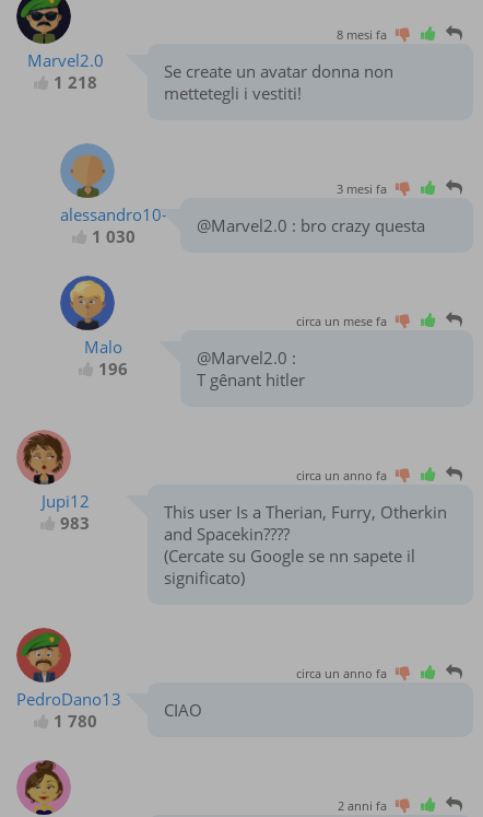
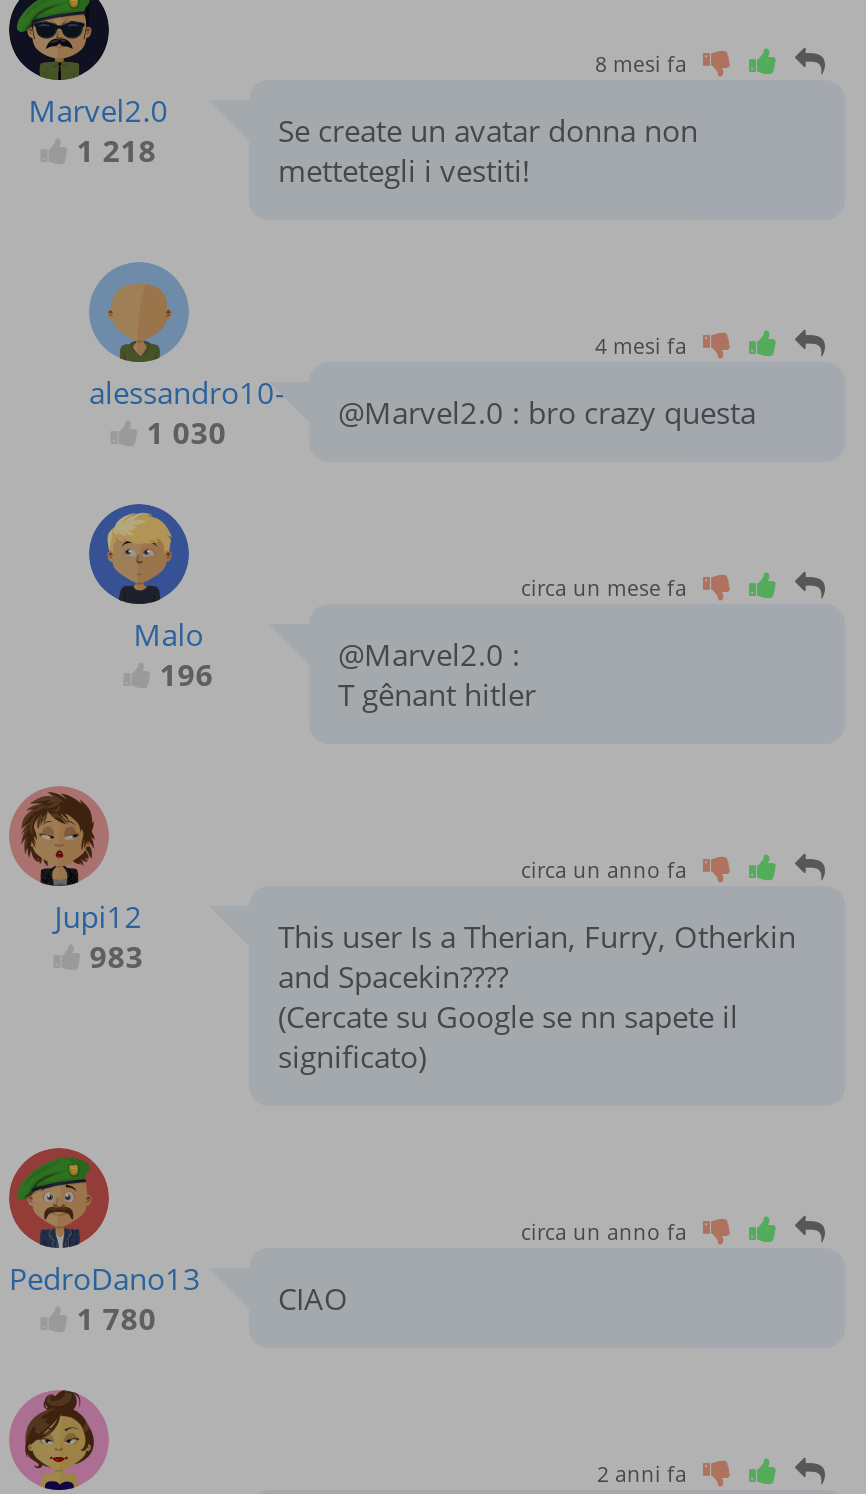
- 3 mesi fa
+ 4 mesi fa
